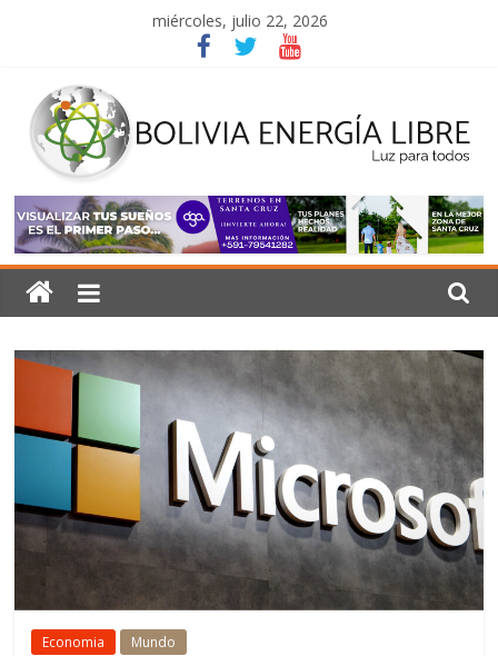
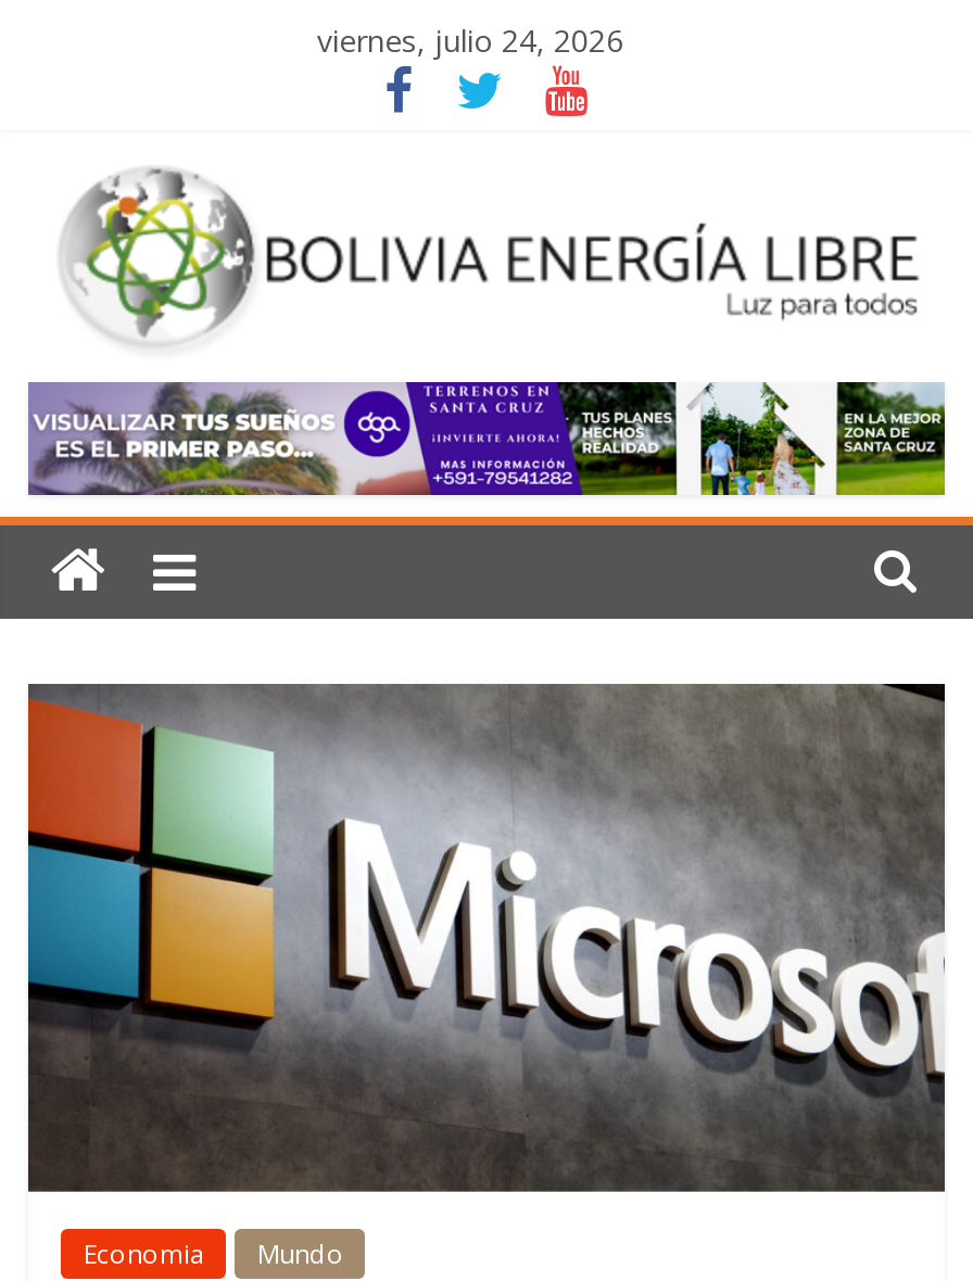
- miércoles, julio 22, 2026
+ viernes, julio 24, 2026
